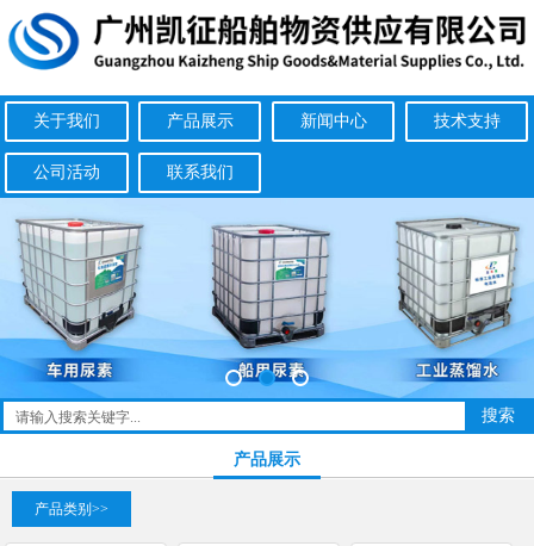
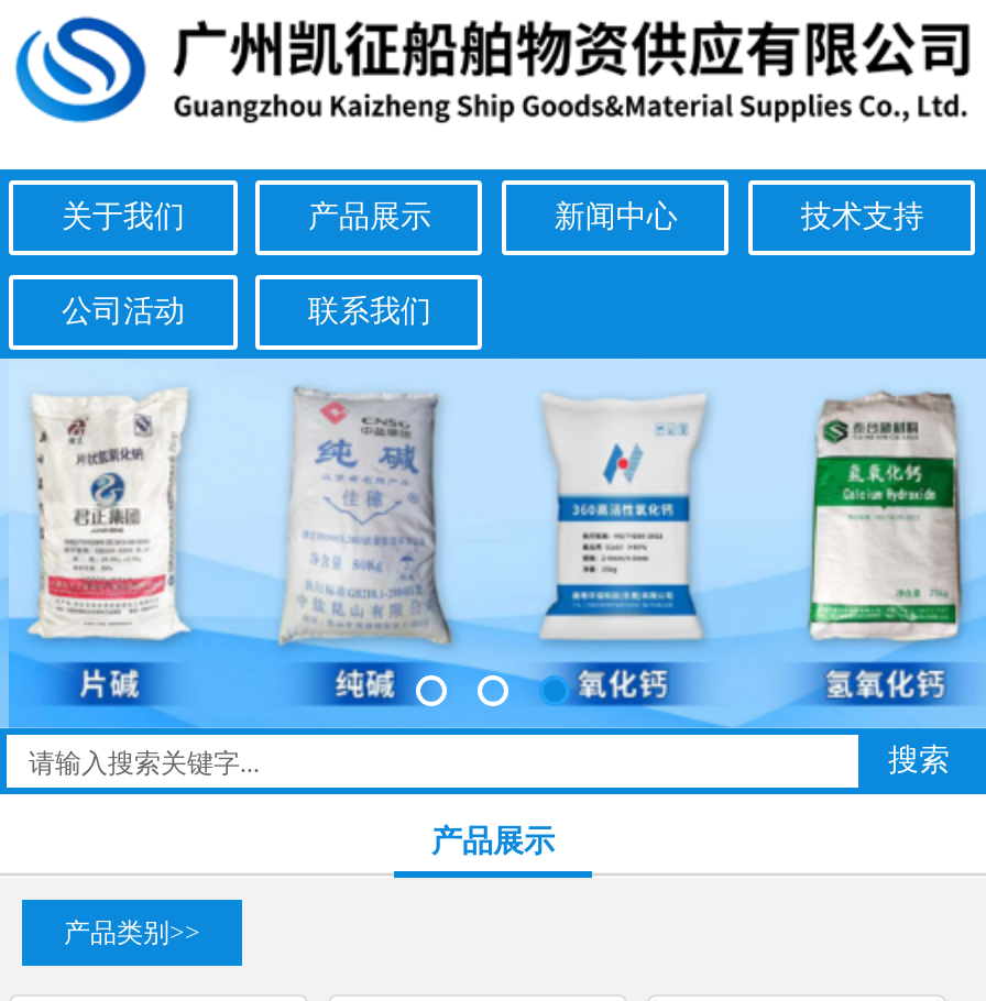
- [image]
+ [image]

- [image]
+ [image]
